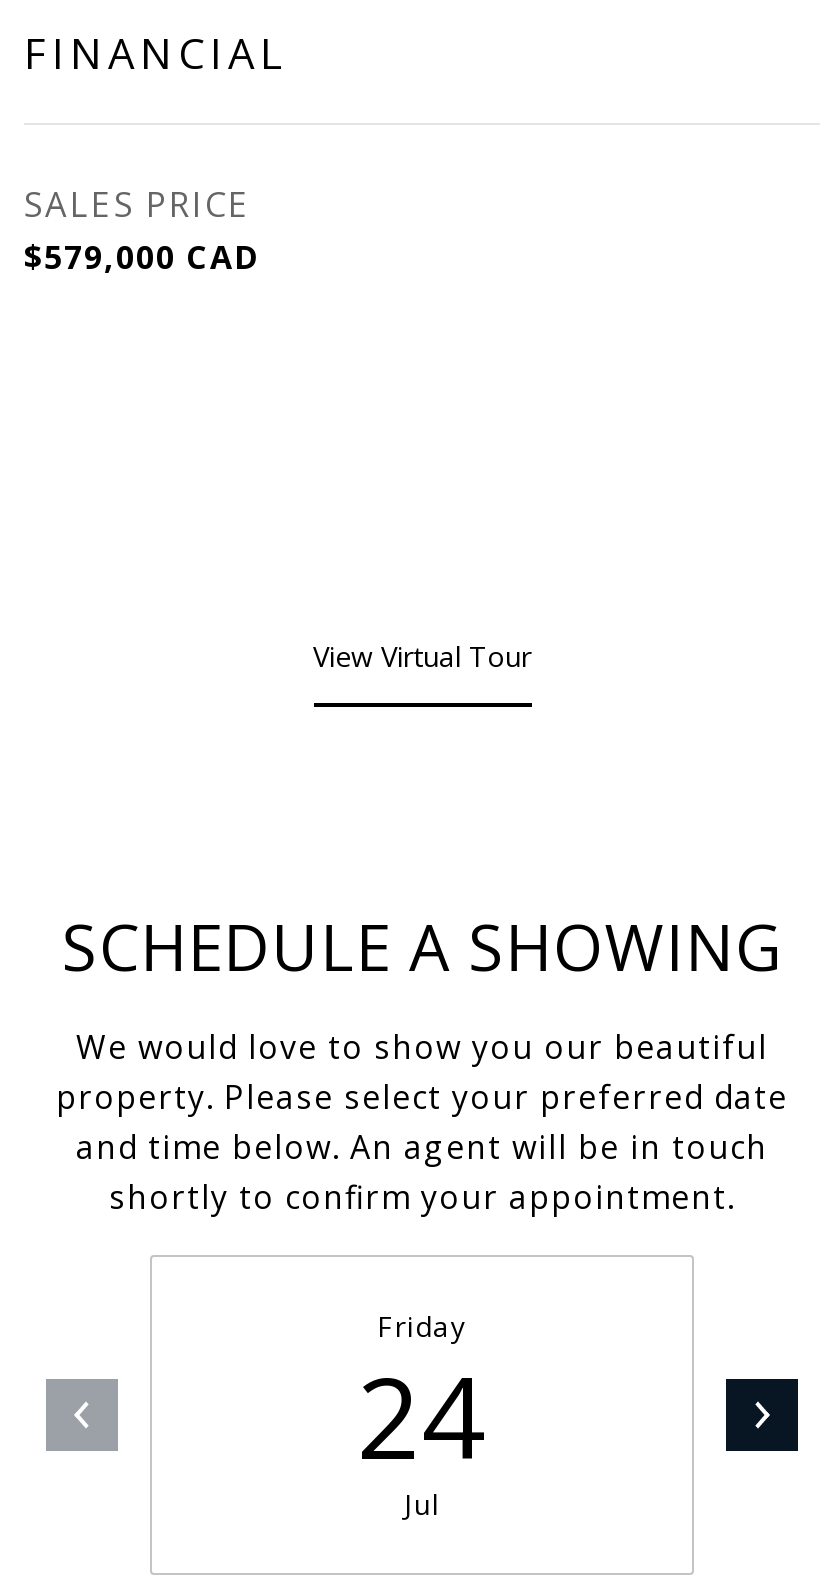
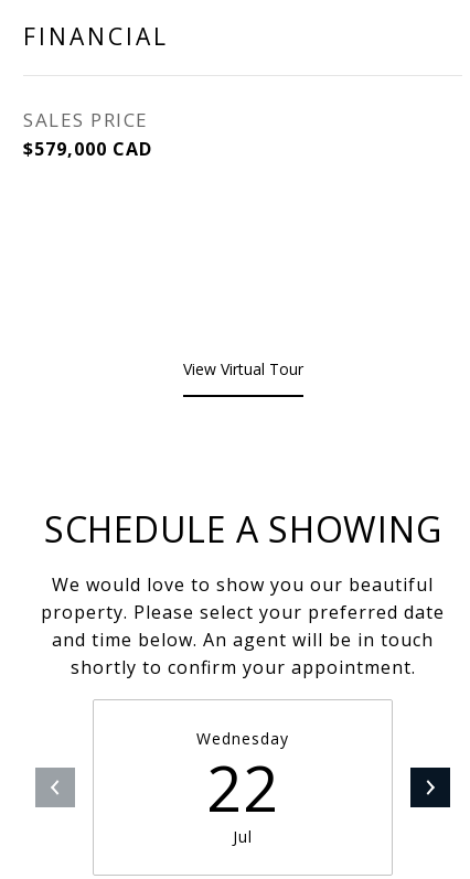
- Friday
- 24
+ Wednesday
+ 22
